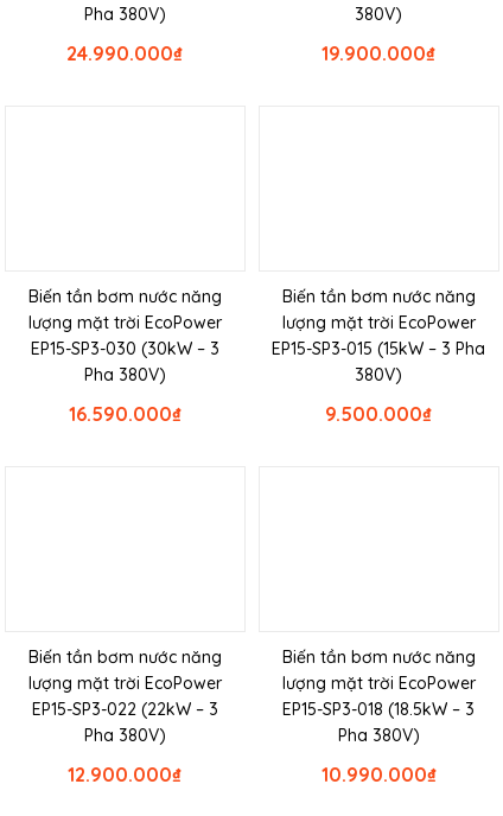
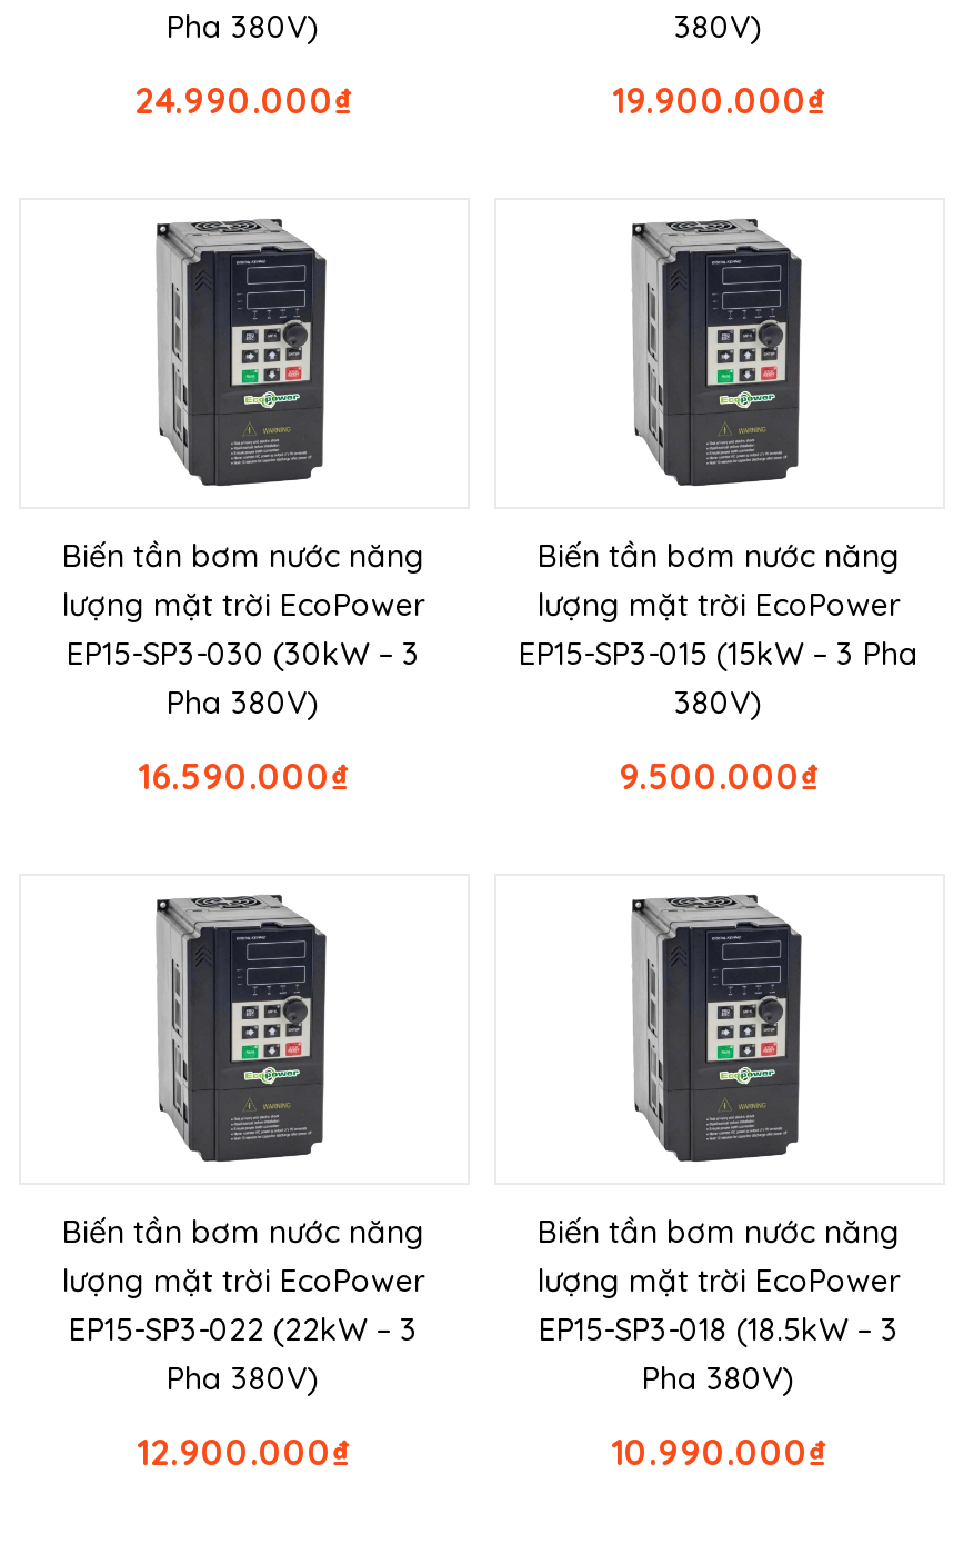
+ [image]

+ [image]

+ [image]

+ [image]
